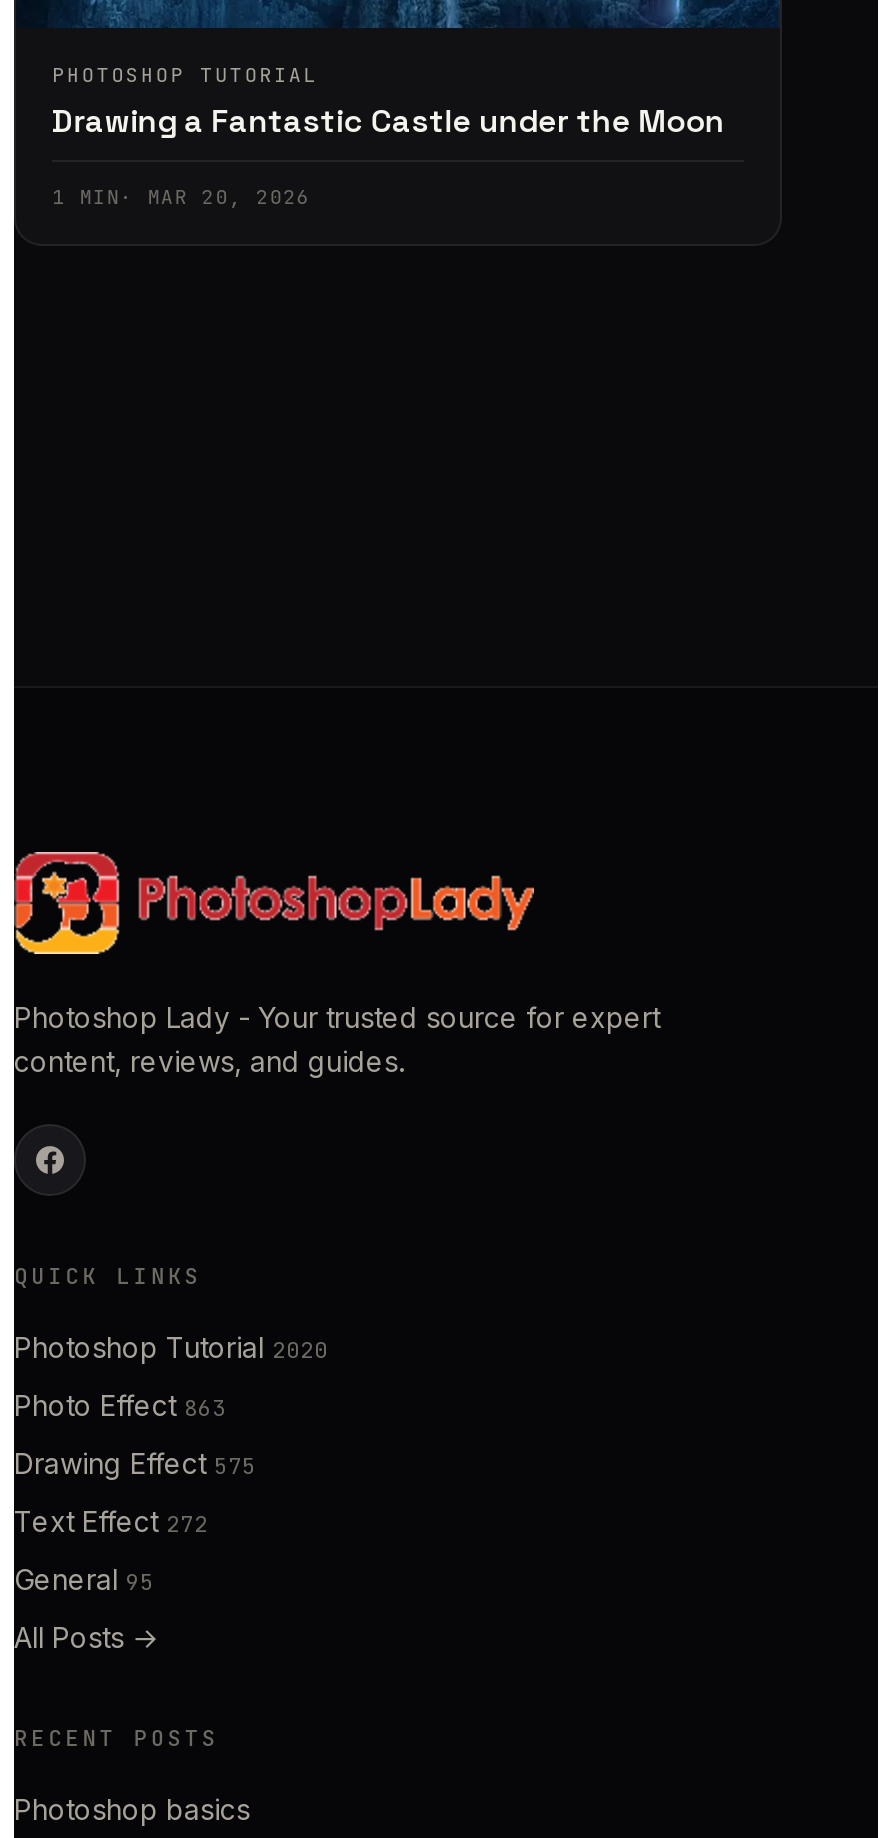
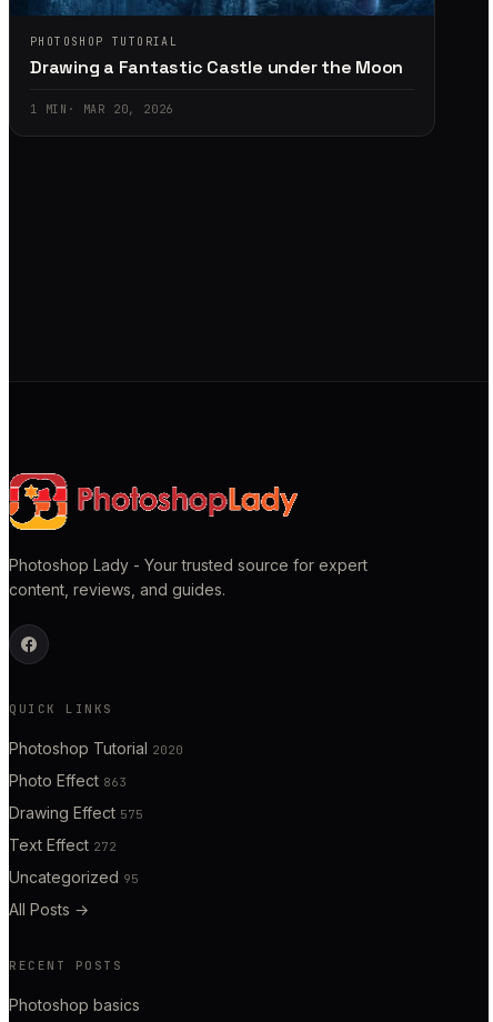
- General 95
+ Uncategorized 95
